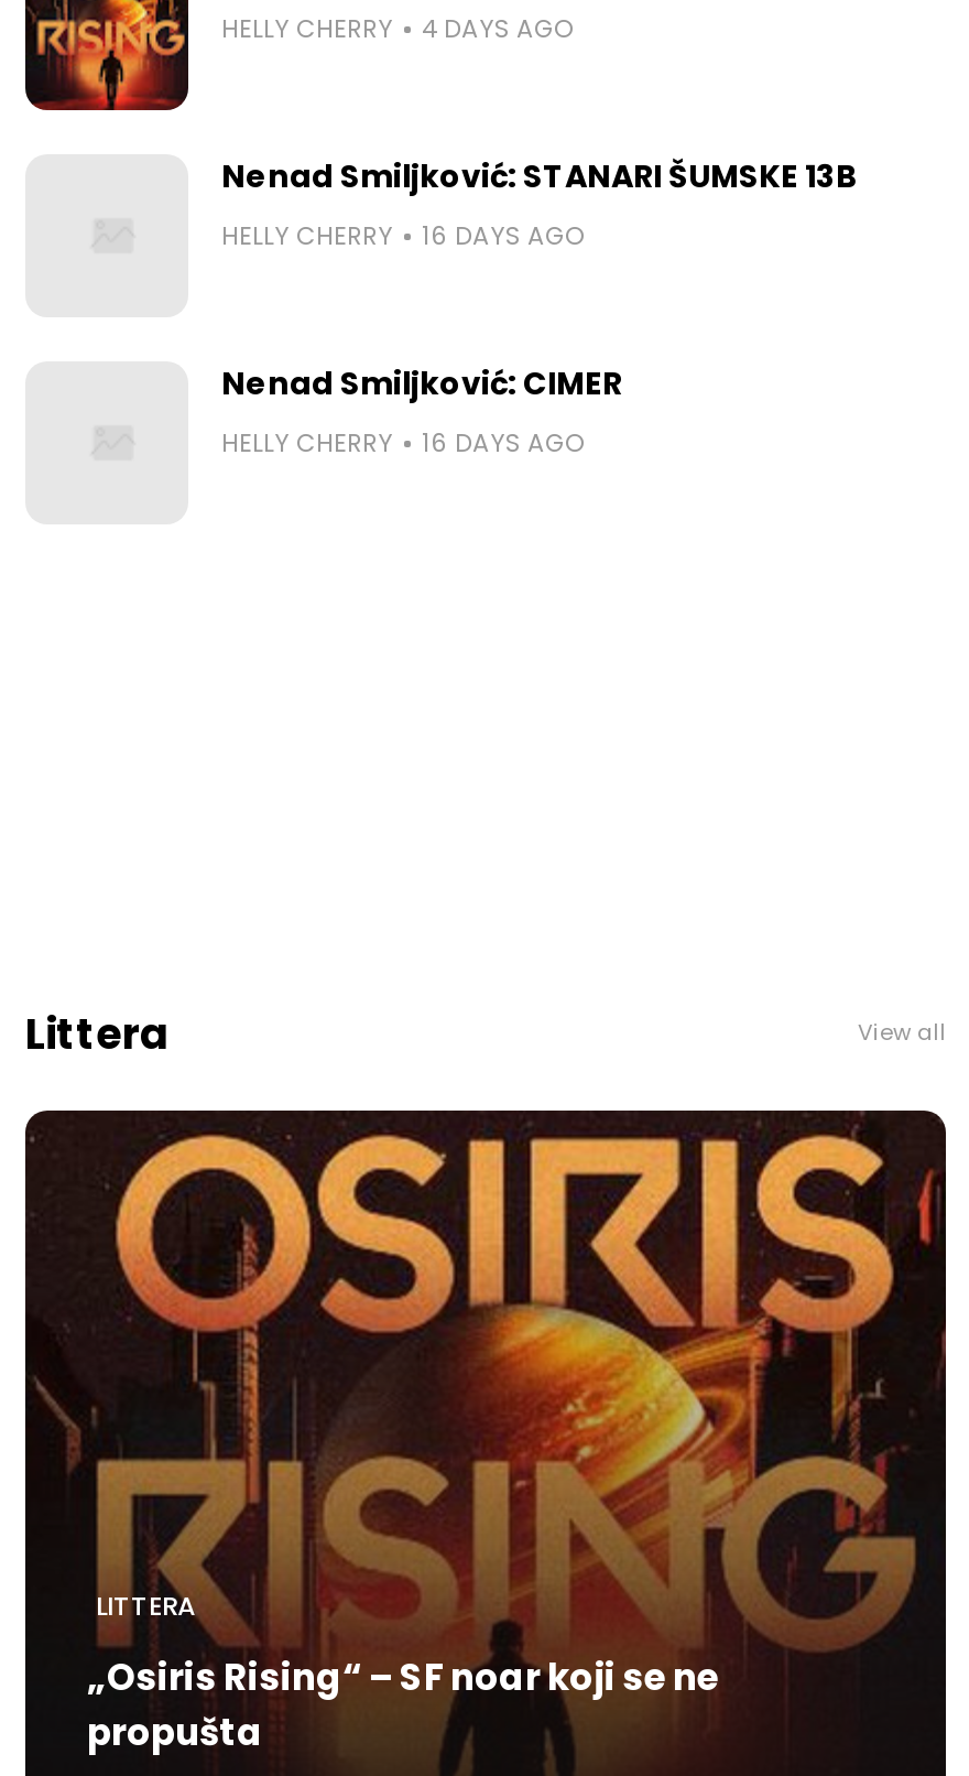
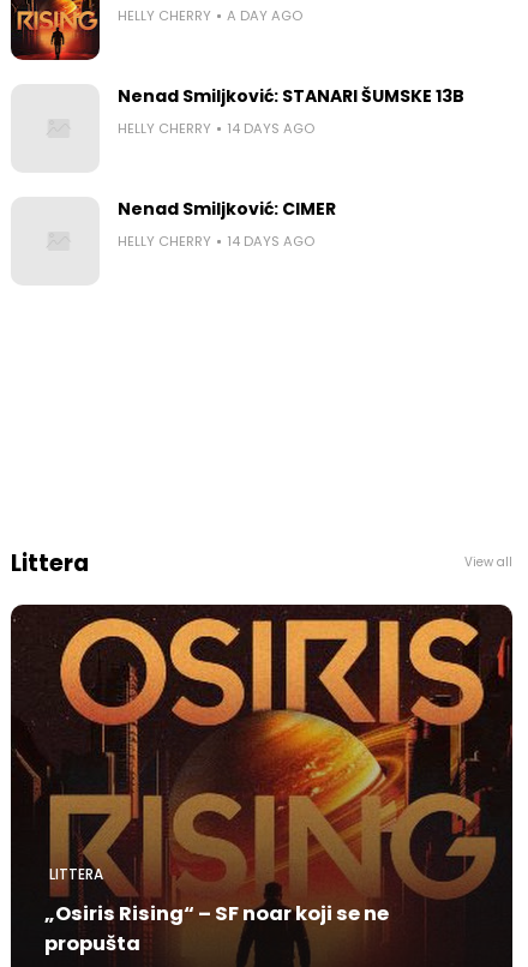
- 4 DAYS AGO
+ A DAY AGO

- HELLY CHERRY 16 DAYS AGO
+ HELLY CHERRY 14 DAYS AGO

- HELLY CHERRY 16 DAYS AGO
+ HELLY CHERRY 14 DAYS AGO
